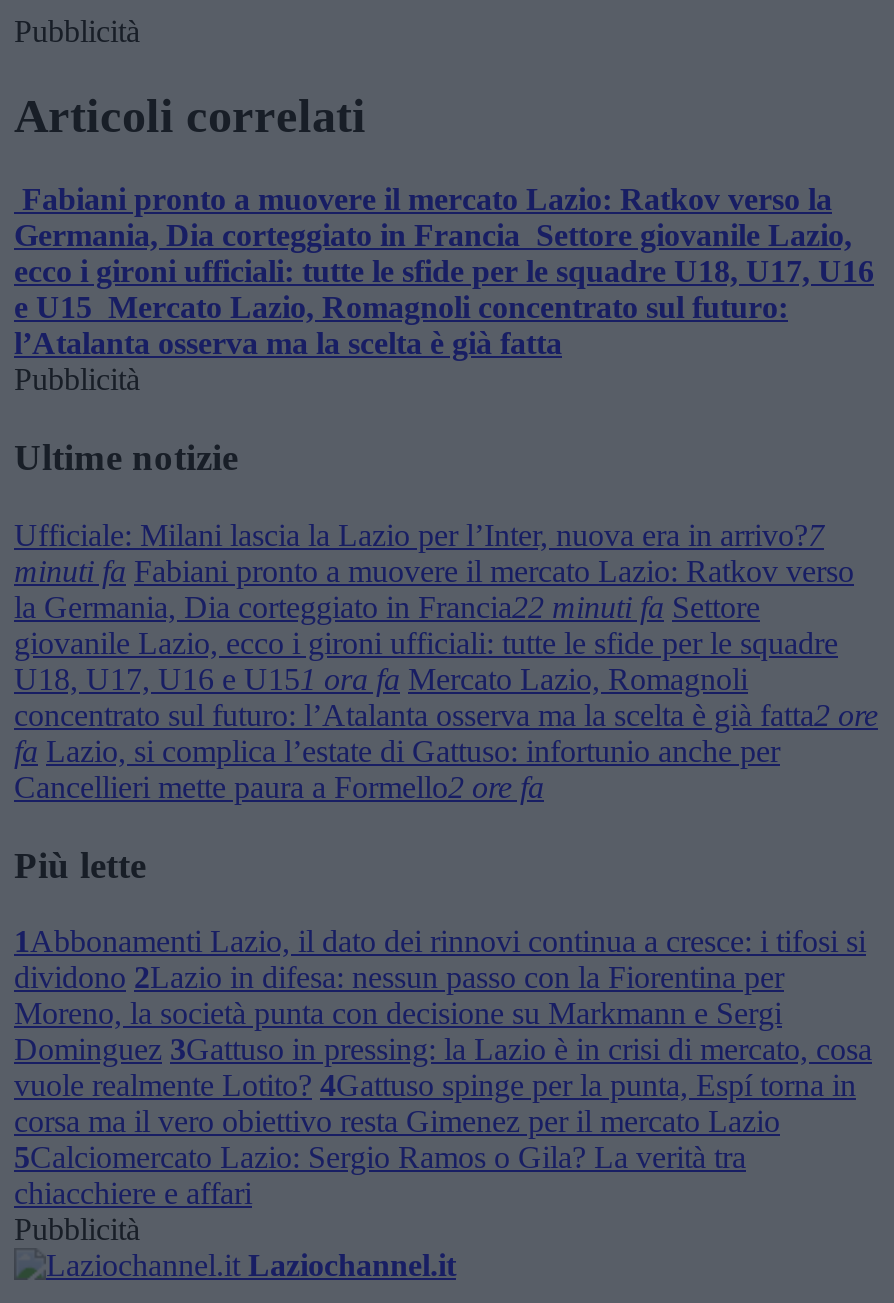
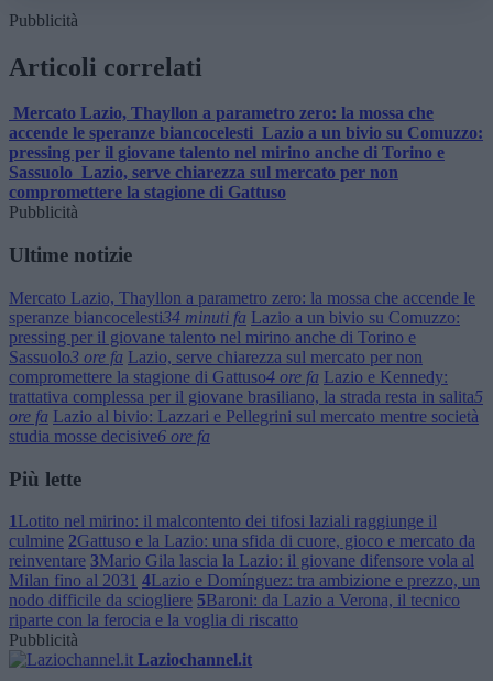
- Fabiani pronto a muovere il mercato Lazio: Ratkov verso la
- Germania, Dia corteggiato in Francia Settore giovanile Lazio,
- ecco i gironi ufficiali: tutte le sfide per le squadre U18, U17, U16
- e U15 Mercato Lazio, Romagnoli concentrato sul futuro:
- l’Atalanta osserva ma la scelta è già fatta
+ Mercato Lazio, Thayllon a parametro zero: la mossa che
+ accende le speranze biancocelesti Lazio a un bivio su Comuzzo:
+ pressing per il giovane talento nel mirino anche di Torino e
+ Sassuolo Lazio, serve chiarezza sul mercato per non
+ compromettere la stagione di Gattuso

- Ufficiale: Milani lascia la Lazio per l’Inter, nuova era in arrivo?7
- minuti fa Fabiani pronto a muovere il mercato Lazio: Ratkov verso
- la Germania, Dia corteggiato in Francia22 minuti fa Settore
- giovanile Lazio, ecco i gironi ufficiali: tutte le sfide per le squadre
- U18, U17, U16 e U151 ora fa Mercato Lazio, Romagnoli
- concentrato sul futuro: l’Atalanta osserva ma la scelta è già fatta2 ore
- fa Lazio, si complica l’estate di Gattuso: infortunio anche per
- Cancellieri mette paura a Formello2 ore fa
+ Mercato Lazio, Thayllon a parametro zero: la mossa che accende le
+ speranze biancocelesti34 minuti fa Lazio a un bivio su Comuzzo:
+ pressing per il giovane talento nel mirino anche di Torino e
+ Sassuolo3 ore fa Lazio, serve chiarezza sul mercato per non
+ compromettere la stagione di Gattuso4 ore fa Lazio e Kennedy:
+ trattativa complessa per il giovane brasiliano, la strada resta in salita5
+ ore fa Lazio al bivio: Lazzari e Pellegrini sul mercato mentre società
+ studia mosse decisive6 ore fa

- 1Abbonamenti Lazio, il dato dei rinnovi continua a cresce: i tifosi si
- dividono 2Lazio in difesa: nessun passo con la Fiorentina per
- Moreno, la società punta con decisione su Markmann e Sergi
- Dominguez 3Gattuso in pressing: la Lazio è in crisi di mercato, cosa
- vuole realmente Lotito? 4Gattuso spinge per la punta, Espí torna in
- corsa ma il vero obiettivo resta Gimenez per il mercato Lazio
- 5Calciomercato Lazio: Sergio Ramos o Gila? La verità tra
- chiacchiere e affari
+ 1Lotito nel mirino: il malcontento dei tifosi laziali raggiunge il
+ culmine 2Gattuso e la Lazio: una sfida di cuore, gioco e mercato da
+ reinventare 3Mario Gila lascia la Lazio: il giovane difensore vola al
+ Milan fino al 2031 4Lazio e Domínguez: tra ambizione e prezzo, un
+ nodo difficile da sciogliere 5Baroni: da Lazio a Verona, il tecnico
+ riparte con la ferocia e la voglia di riscatto
